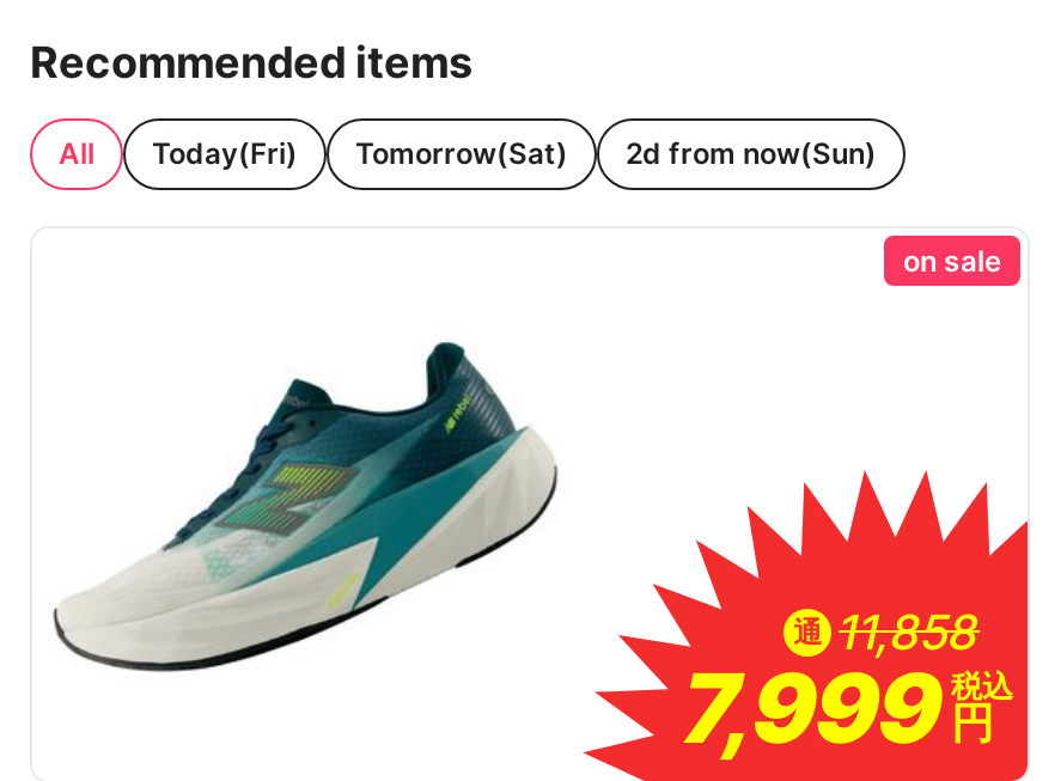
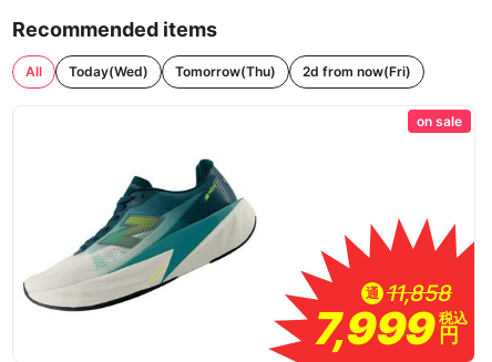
- Today(Fri)
- Tomorrow(Sat)
- 2d from now(Sun)
+ Today(Wed)
+ Tomorrow(Thu)
+ 2d from now(Fri)
